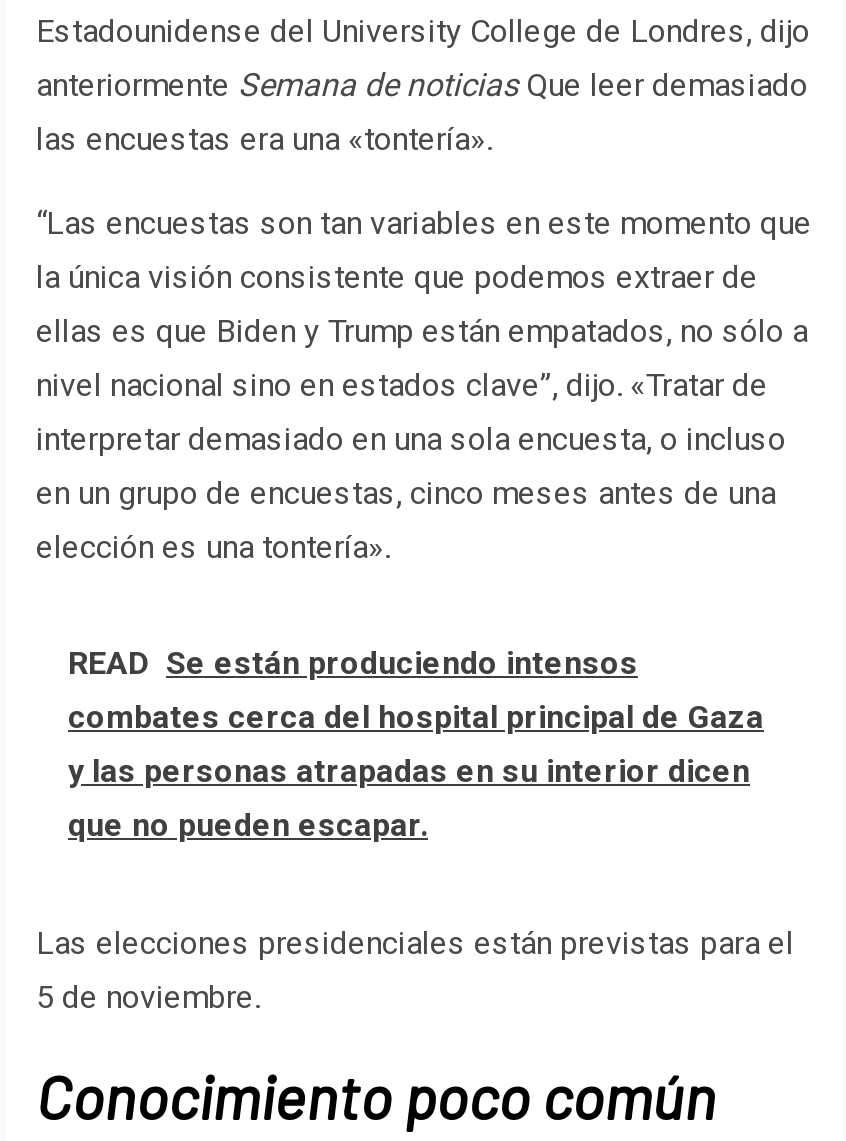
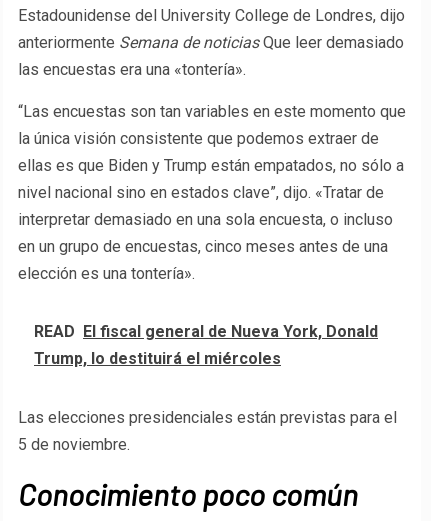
- READ Se están produciendo intensos
- combates cerca del hospital principal de Gaza
- y las personas atrapadas en su interior dicen
- que no pueden escapar.
+ READ El fiscal general de Nueva York, Donald
+ Trump, lo destituirá el miércoles
